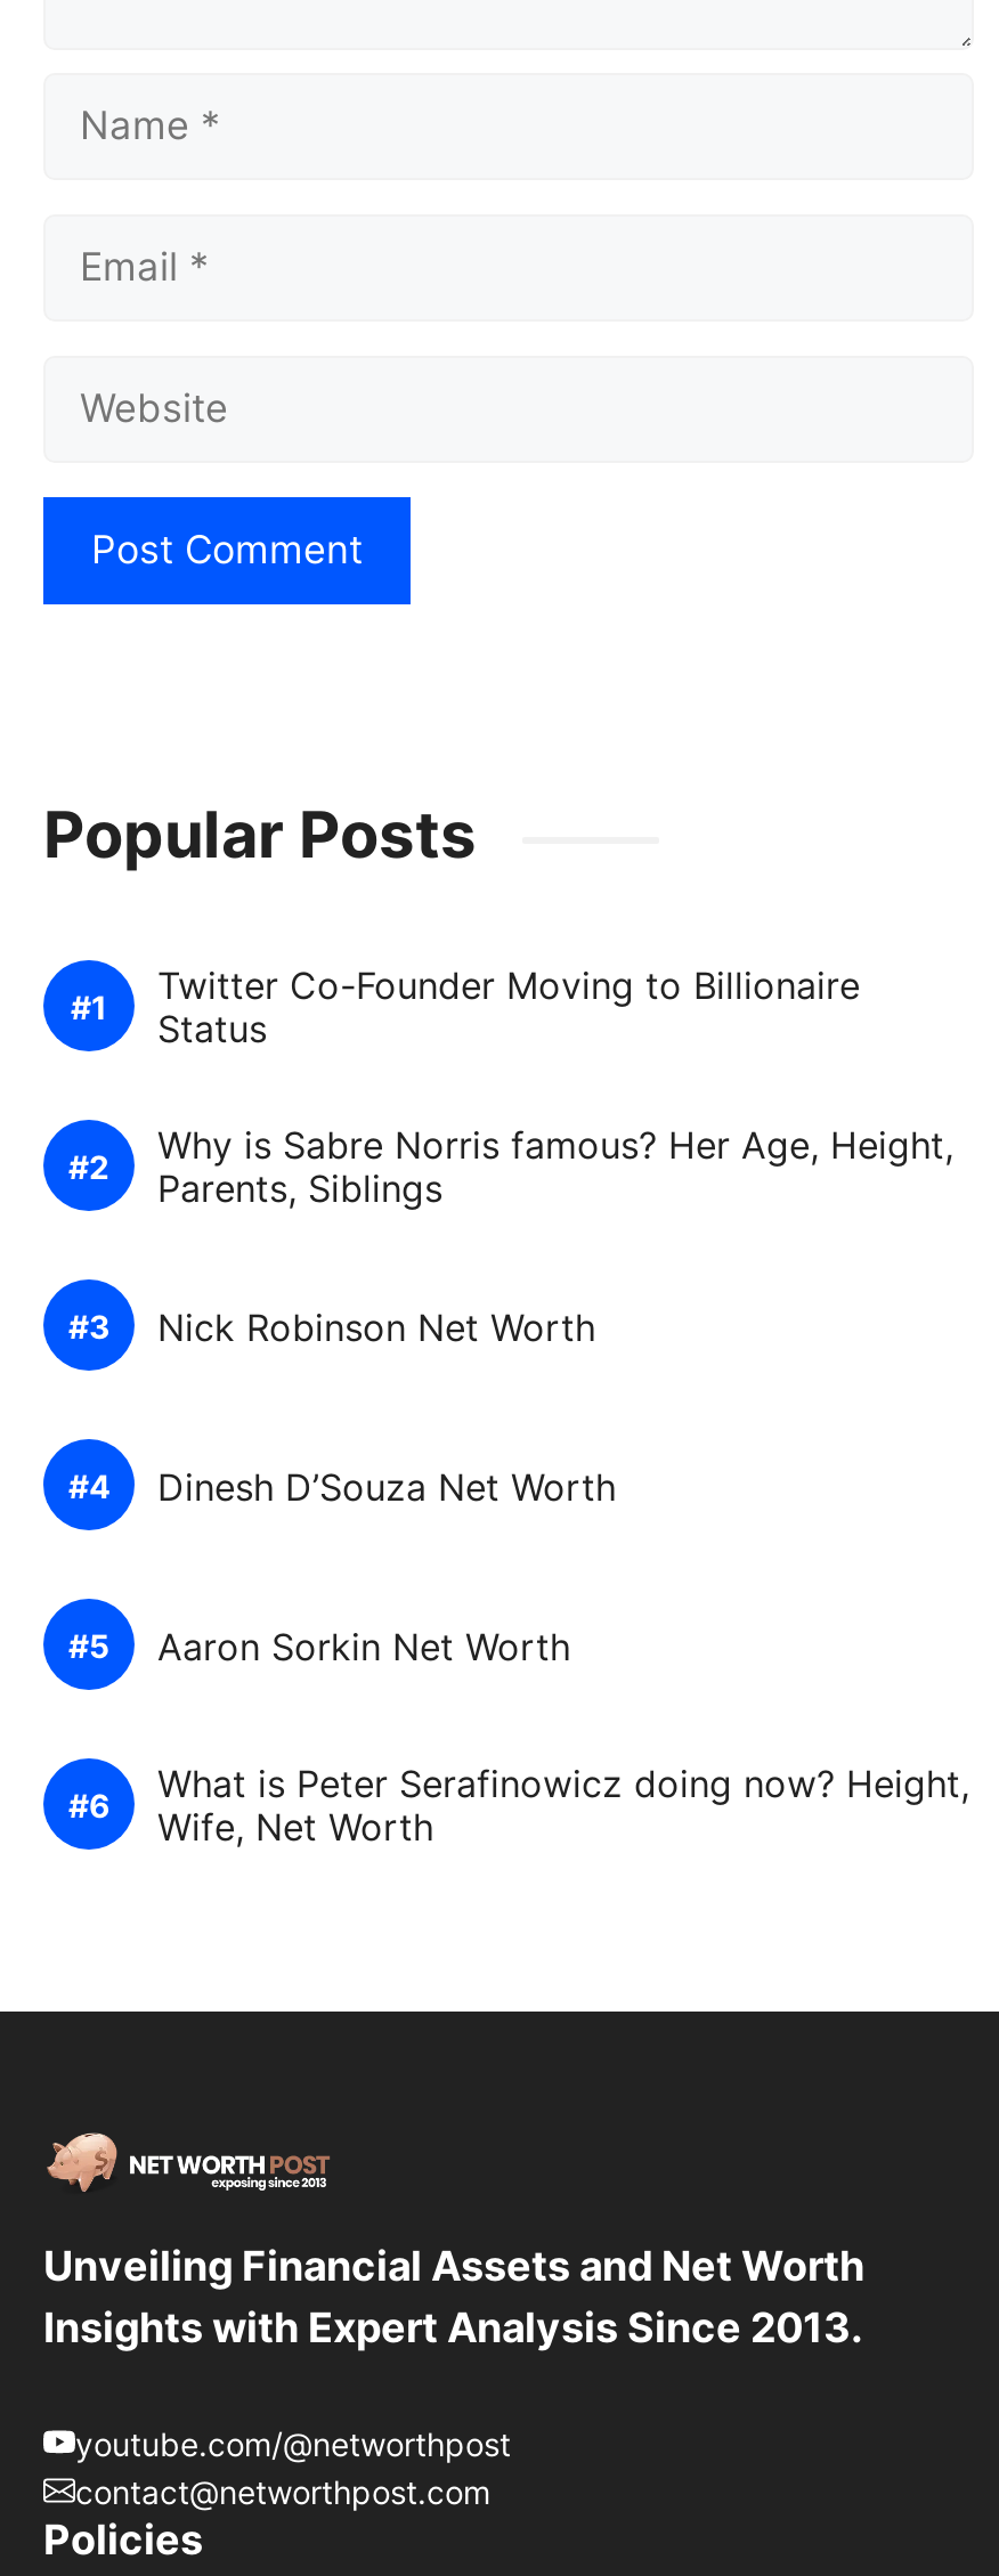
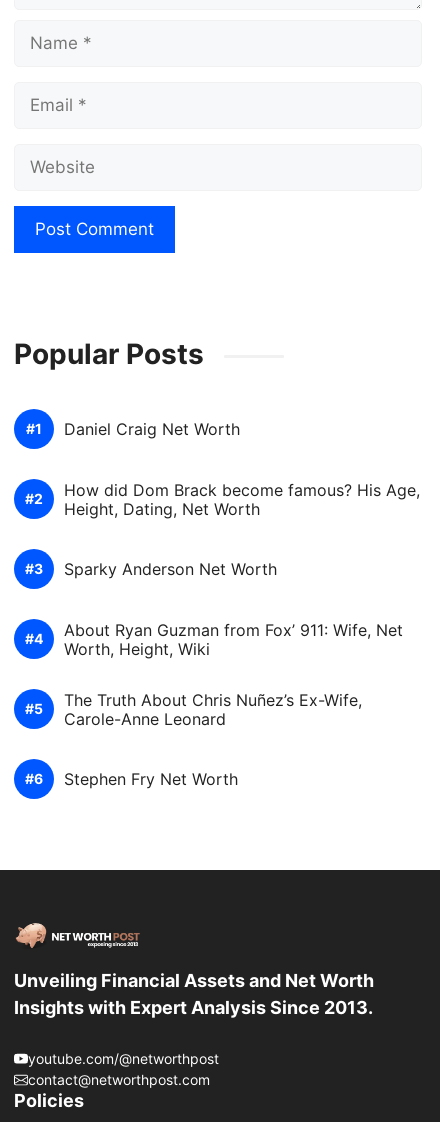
- Twitter Co-Founder Moving to Billionaire
- Status
+ Daniel Craig Net Worth

- Why is Sabre Norris famous? Her Age, Height,
- Parents, Siblings
+ How did Dom Brack become famous? His Age,
+ Height, Dating, Net Worth

- Nick Robinson Net Worth
+ Sparky Anderson Net Worth

- Dinesh D’Souza Net Worth
+ About Ryan Guzman from Fox’ 911: Wife, Net
+ Worth, Height, Wiki

- Aaron Sorkin Net Worth
+ The Truth About Chris Nuñez’s Ex-Wife,
+ Carole-Anne Leonard

- What is Peter Serafinowicz doing now? Height,
- Wife, Net Worth
+ Stephen Fry Net Worth
